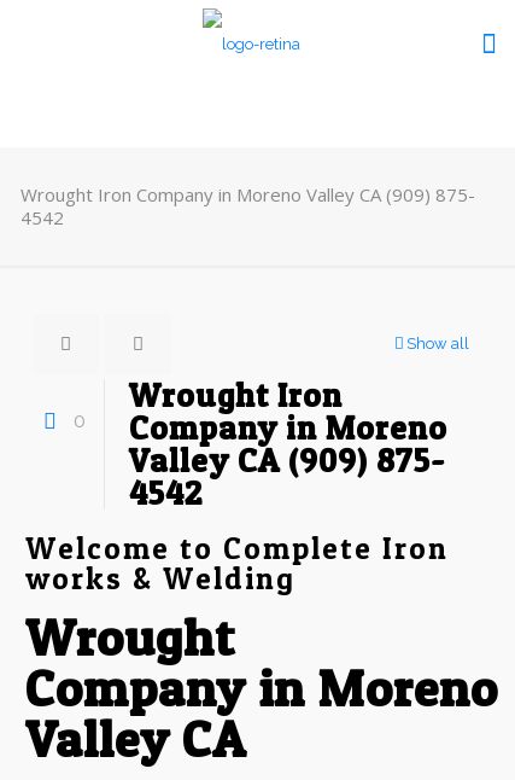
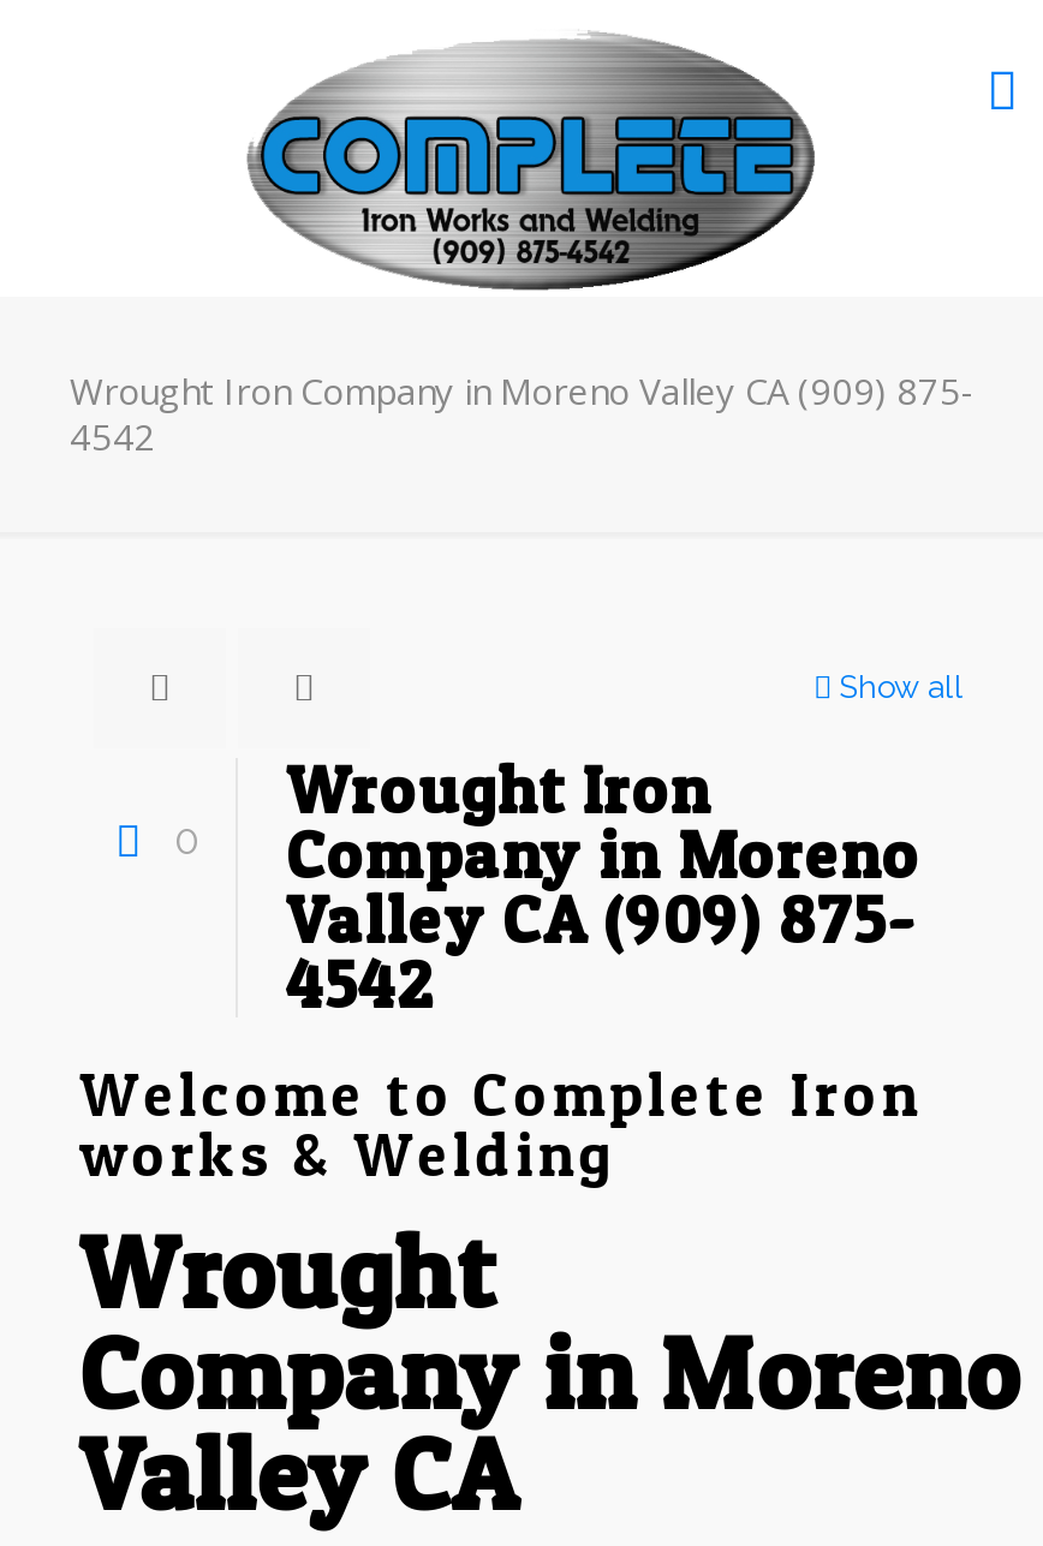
+ [image]
